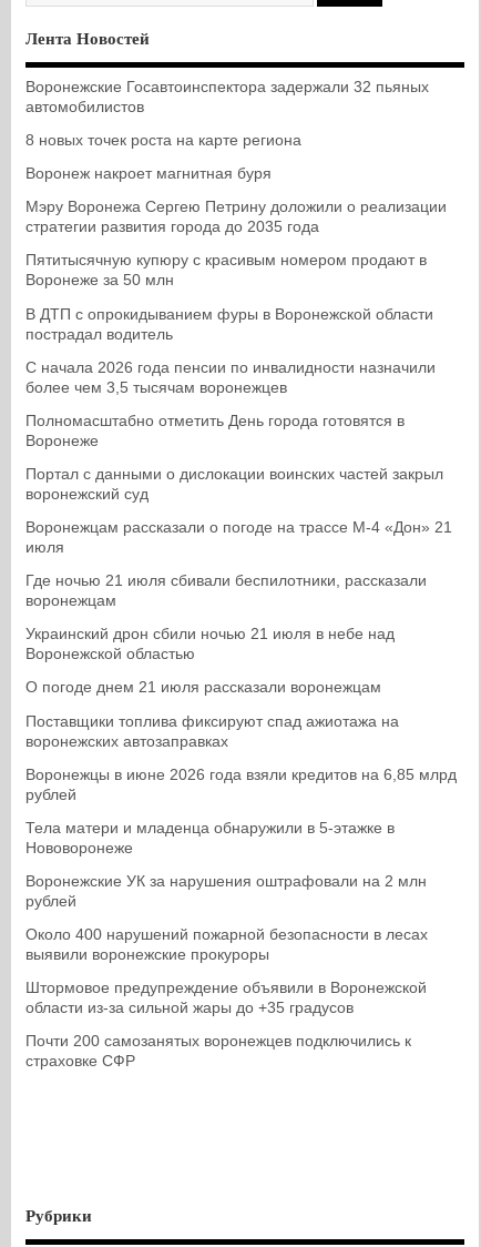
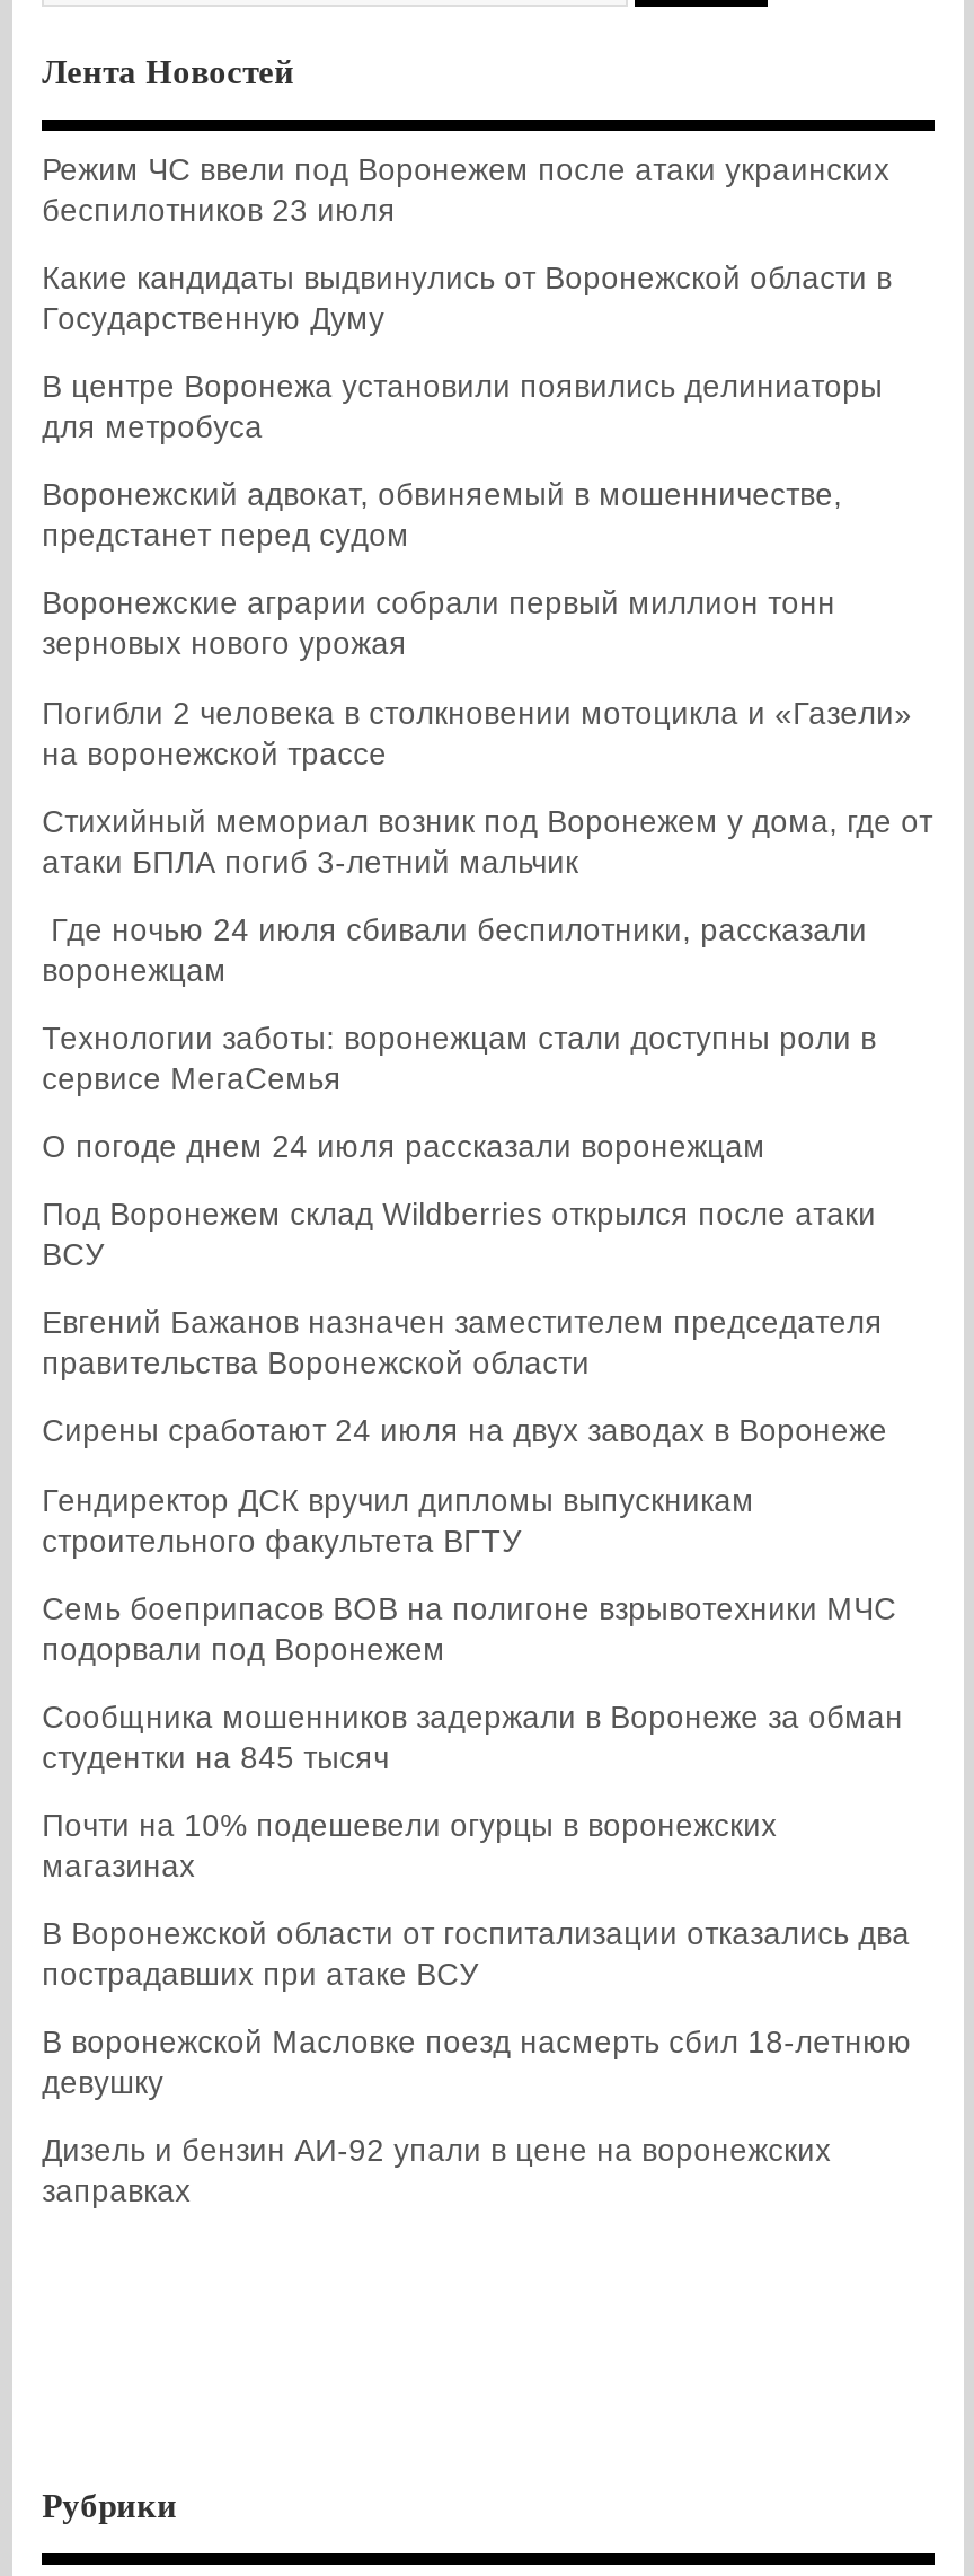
- Воронежские Госавтоинспектора задержали 32 пьяных
- автомобилистов
- 8 новых точек роста на карте региона
- Воронеж накроет магнитная буря
- Мэру Воронежа Сергею Петрину доложили о реализации
- стратегии развития города до 2035 года
- Пятитысячную купюру с красивым номером продают в
- Воронеже за 50 млн
- В ДТП с опрокидыванием фуры в Воронежской области
- пострадал водитель
- С начала 2026 года пенсии по инвалидности назначили
- более чем 3,5 тысячам воронежцев
- Полномасштабно отметить День города готовятся в
- Воронеже
- Портал с данными о дислокации воинских частей закрыл
- воронежский суд
- Воронежцам рассказали о погоде на трассе М-4 «Дон» 21
- июля
- Где ночью 21 июля сбивали беспилотники, рассказали
+ Режим ЧС ввели под Воронежем после атаки украинских
+ беспилотников 23 июля
+ Какие кандидаты выдвинулись от Воронежской области в
+ Государственную Думу
+ В центре Воронежа установили появились делиниаторы
+ для метробуса
+ Воронежский адвокат, обвиняемый в мошенничестве,
+ предстанет перед судом
+ Воронежские аграрии собрали первый миллион тонн
+ зерновых нового урожая
+ Погибли 2 человека в столкновении мотоцикла и «Газели»
+ на воронежской трассе
+ Стихийный мемориал возник под Воронежем у дома, где от
+ атаки БПЛА погиб 3-летний мальчик
+ Где ночью 24 июля сбивали беспилотники, рассказали

moved up: воронежцам

- Украинский дрон сбили ночью 21 июля в небе над
- Воронежской областью
- О погоде днем 21 июля рассказали воронежцам
- Поставщики топлива фиксируют спад ажиотажа на
- воронежских автозаправках
- Воронежцы в июне 2026 года взяли кредитов на 6,85 млрд
- рублей
- Тела матери и младенца обнаружили в 5-этажке в
- Нововоронеже
- Воронежские УК за нарушения оштрафовали на 2 млн
- рублей
- Около 400 нарушений пожарной безопасности в лесах
- выявили воронежские прокуроры
- Штормовое предупреждение объявили в Воронежской
- области из-за сильной жары до +35 градусов
- Почти 200 самозанятых воронежцев подключились к
- страховке СФР
+ Технологии заботы: воронежцам стали доступны роли в
+ сервисе МегаСемья
+ О погоде днем 24 июля рассказали воронежцам
+ Под Воронежем склад Wildberries открылся после атаки
+ ВСУ
+ Евгений Бажанов назначен заместителем председателя
+ правительства Воронежской области
+ Сирены сработают 24 июля на двух заводах в Воронеже
+ Гендиректор ДСК вручил дипломы выпускникам
+ строительного факультета ВГТУ
+ Семь боеприпасов ВОВ на полигоне взрывотехники МЧС
+ подорвали под Воронежем
+ Сообщника мошенников задержали в Воронеже за обман
+ студентки на 845 тысяч
+ Почти на 10% подешевели огурцы в воронежских
+ магазинах
+ В Воронежской области от госпитализации отказались два
+ пострадавших при атаке ВСУ
+ В воронежской Масловке поезд насмерть сбил 18-летнюю
+ девушку
+ Дизель и бензин АИ-92 упали в цене на воронежских
+ заправках
